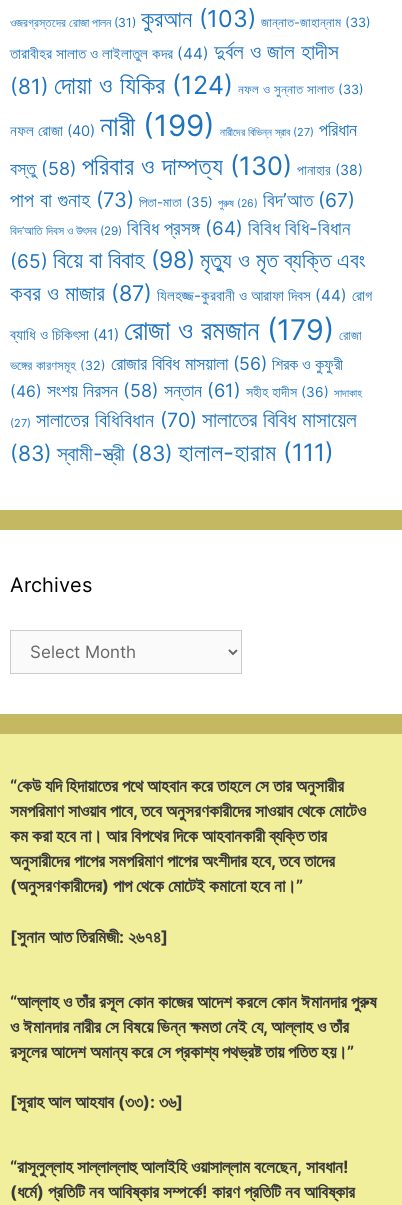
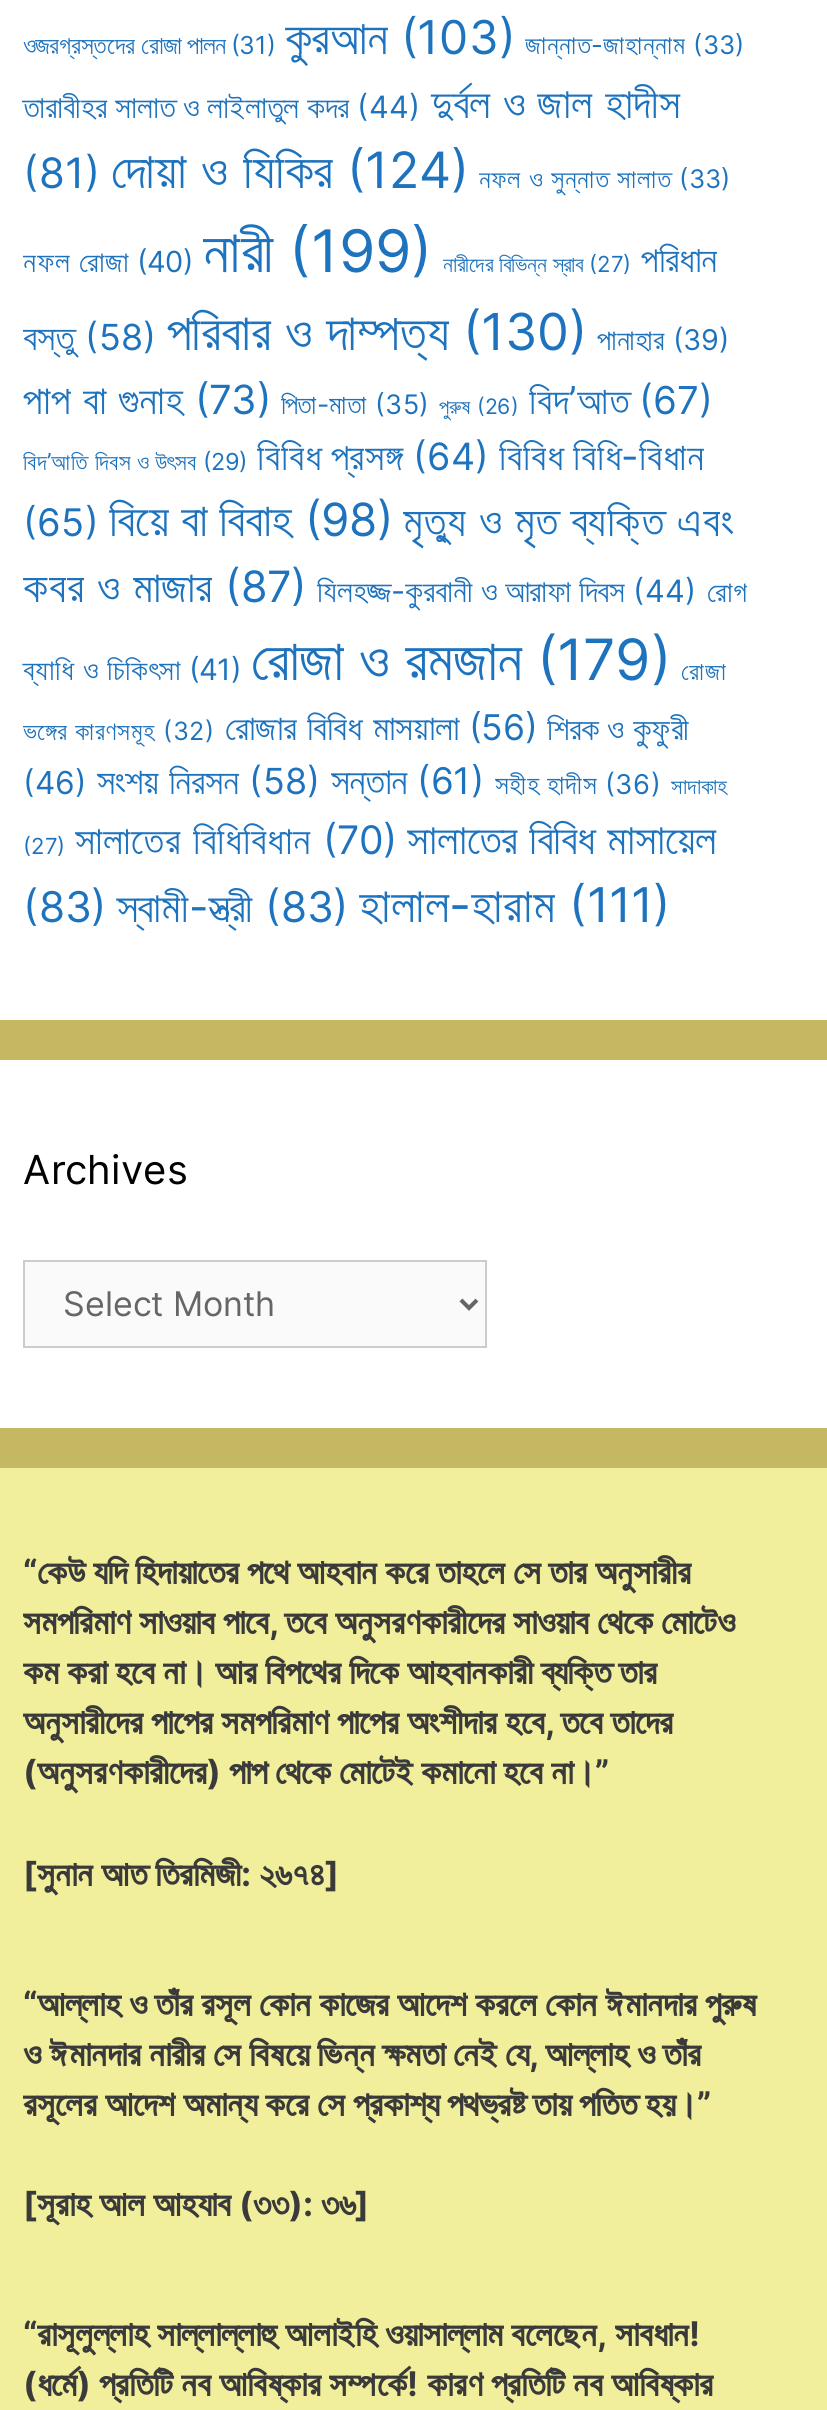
- বস্তু (58) পরিবার ও দাম্পত্য (130) পানাহার (38)
+ বস্তু (58) পরিবার ও দাম্পত্য (130) পানাহার (39)
